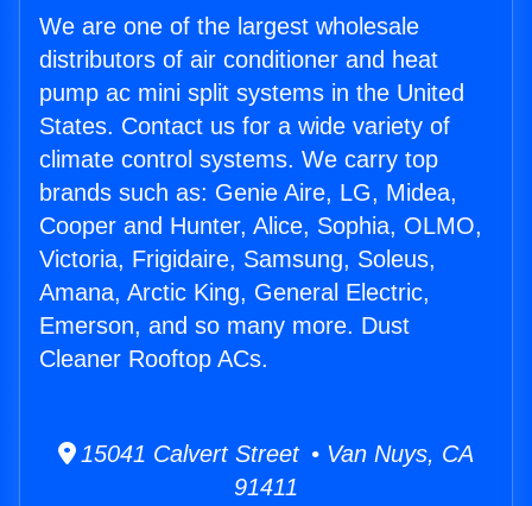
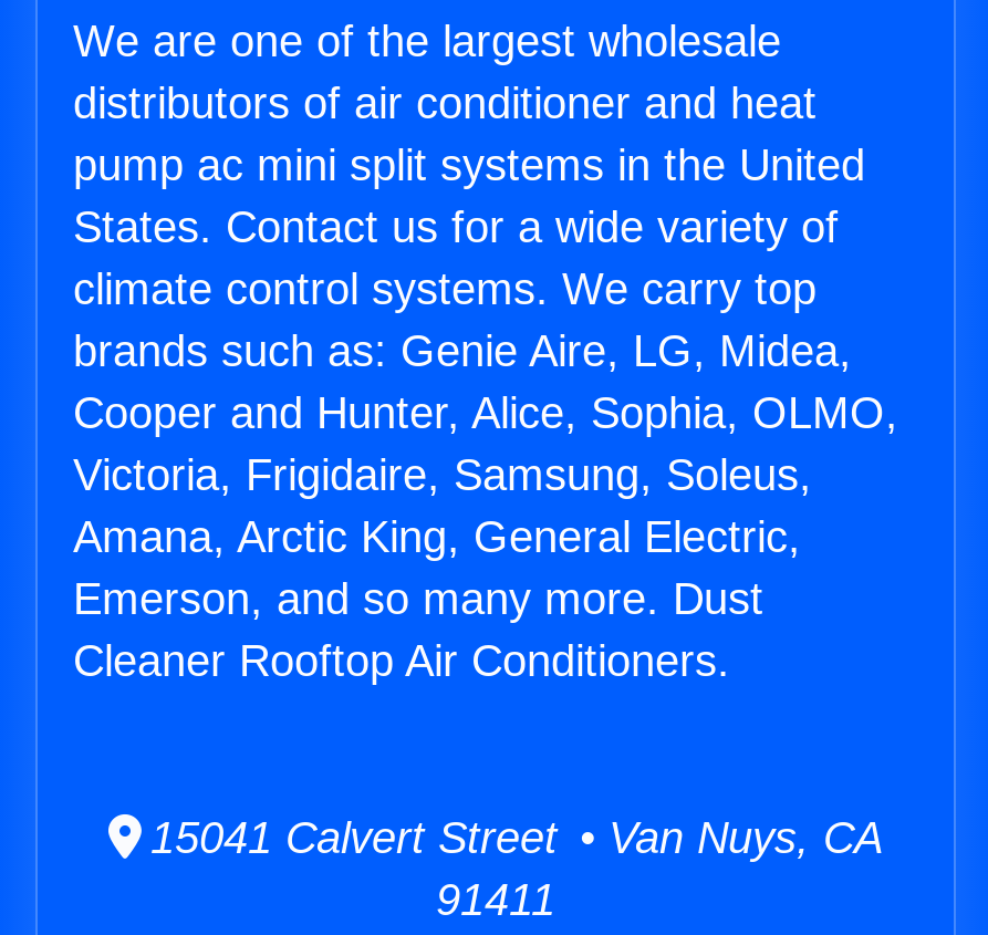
- Cleaner Rooftop ACs.
+ Cleaner Rooftop Air Conditioners.
